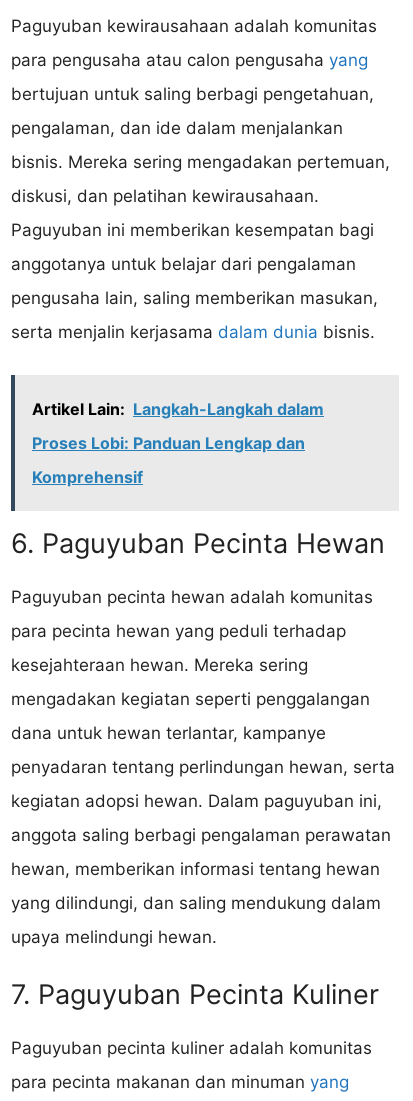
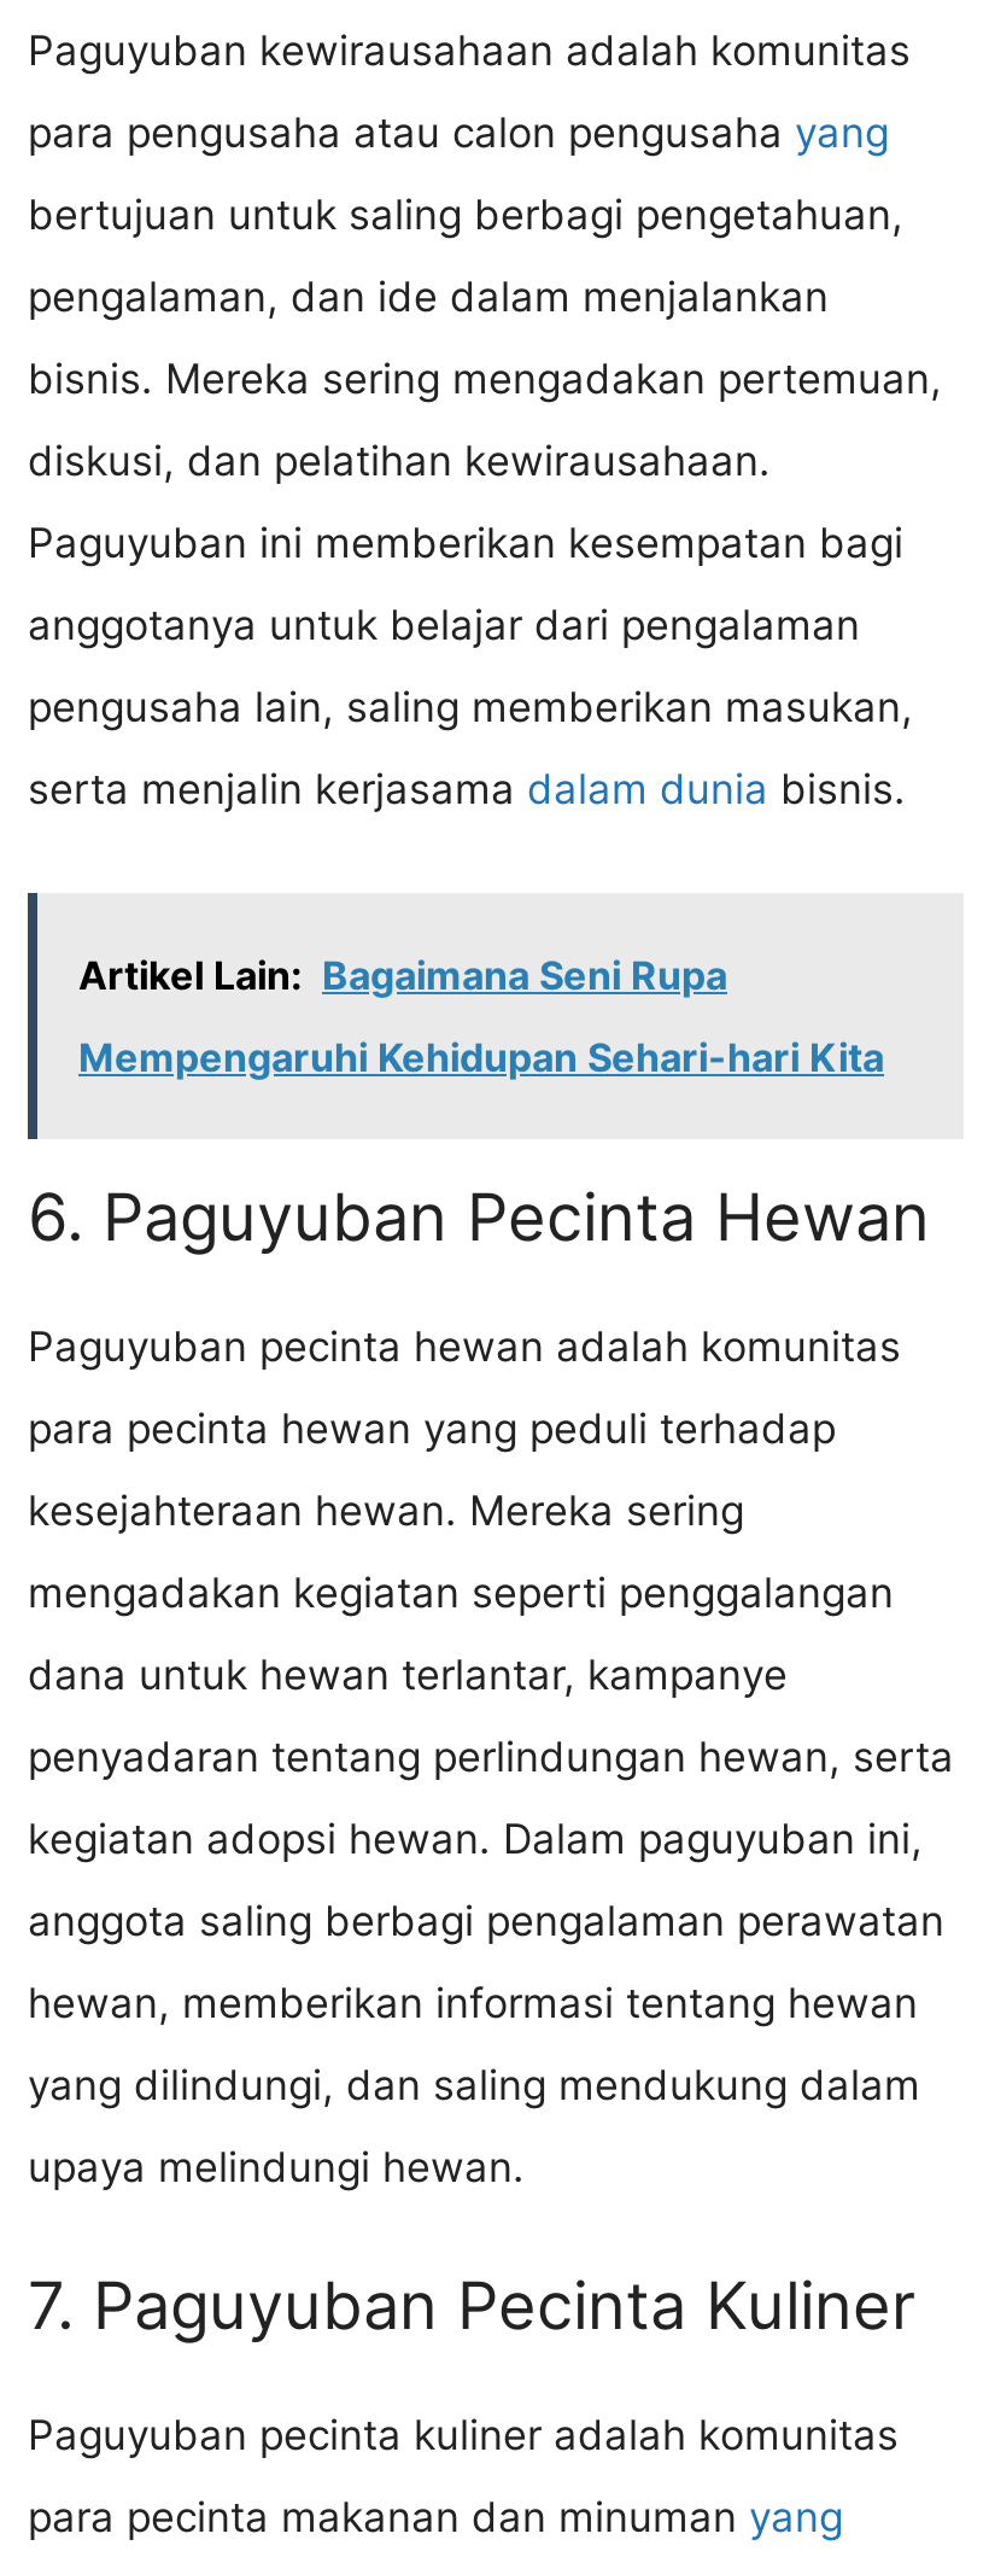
- Artikel Lain: Langkah-Langkah dalam
- Proses Lobi: Panduan Lengkap dan
- Komprehensif
+ Artikel Lain: Bagaimana Seni Rupa
+ Mempengaruhi Kehidupan Sehari-hari Kita
